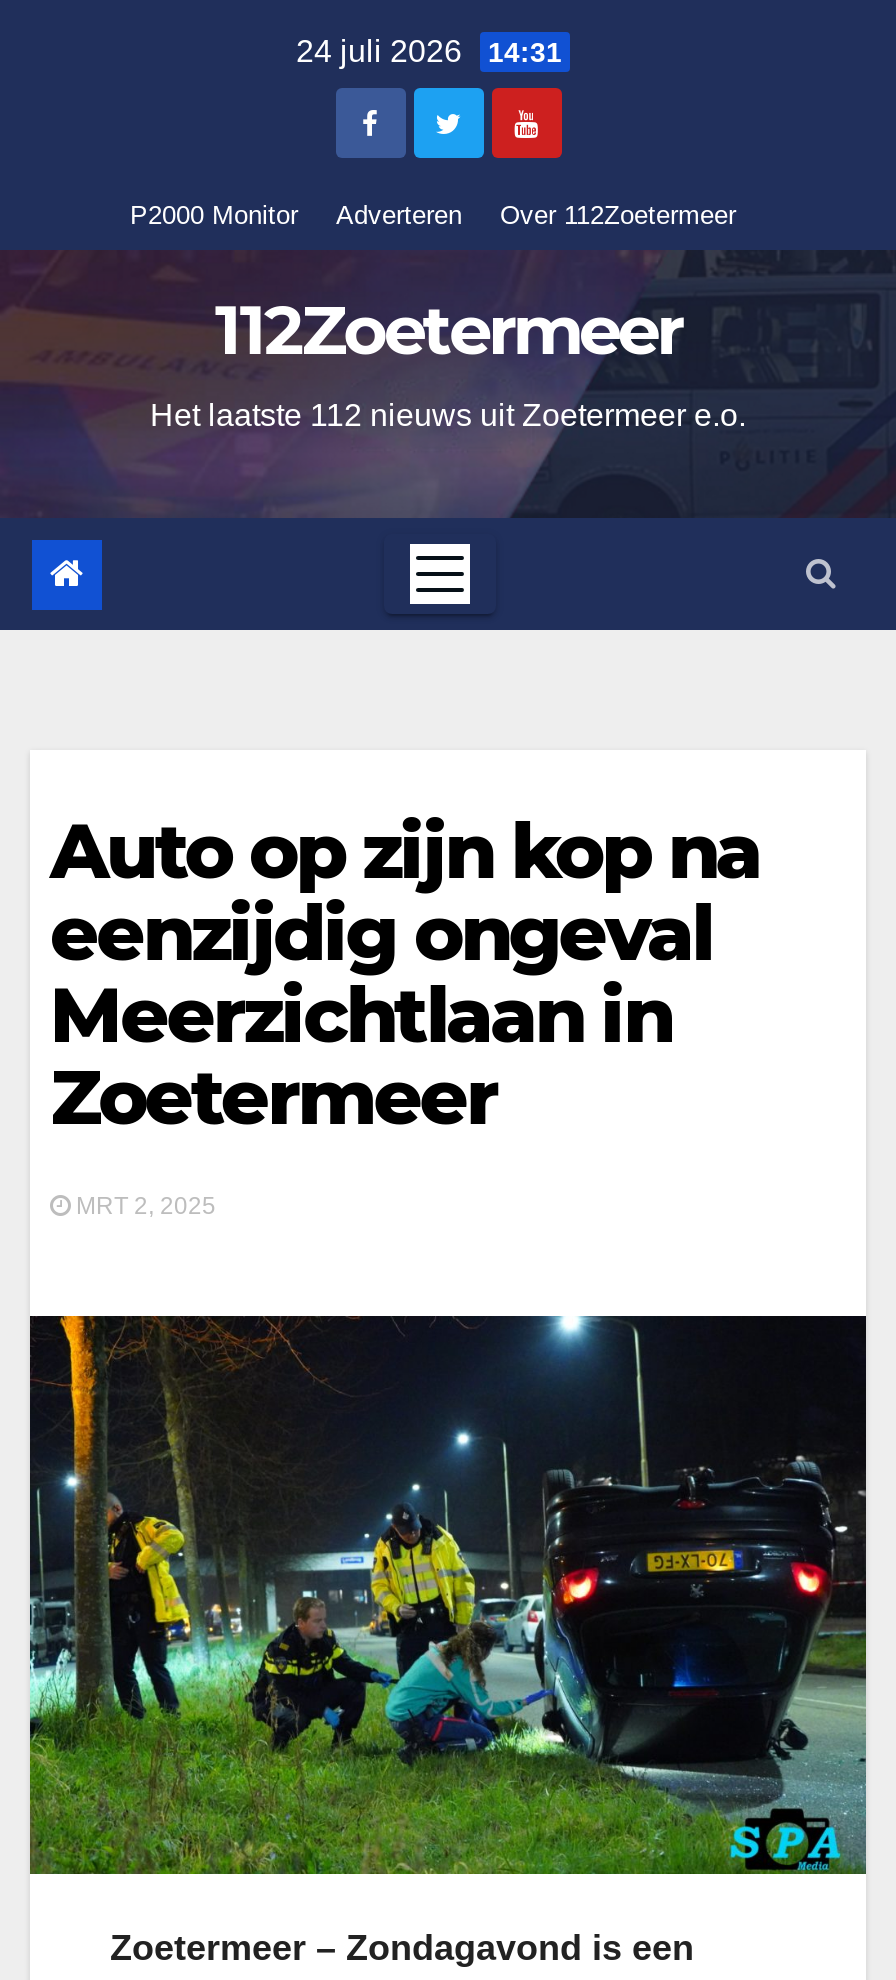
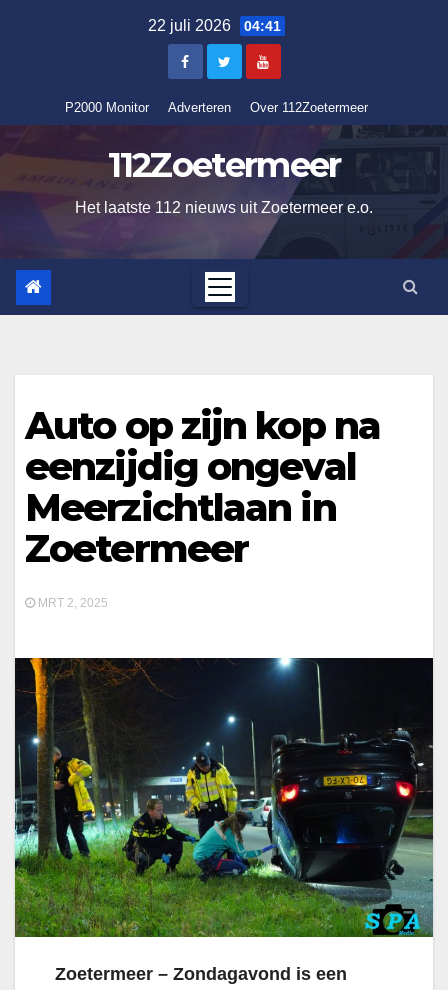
- 24 juli 2026 14:31
+ 22 juli 2026 04:41
